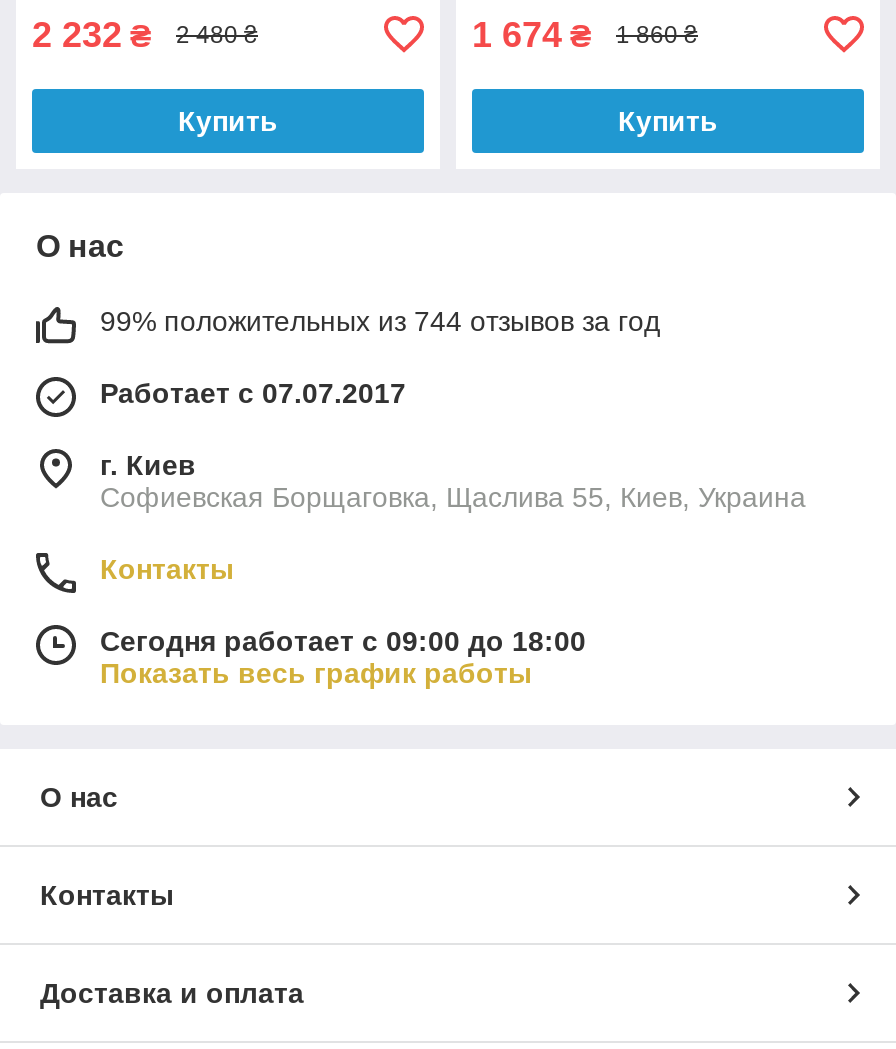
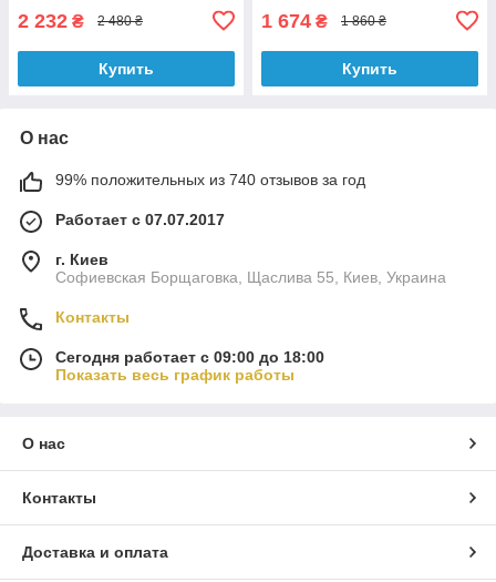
- 99% положительных из 744 отзывов за год
+ 99% положительных из 740 отзывов за год
